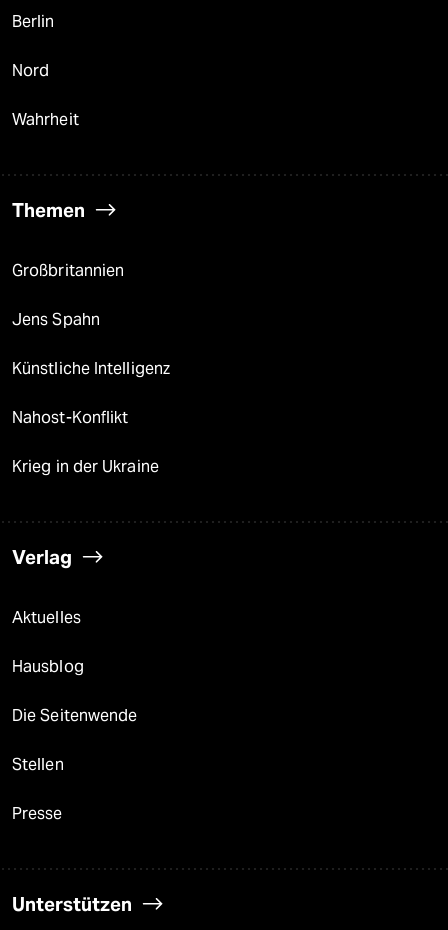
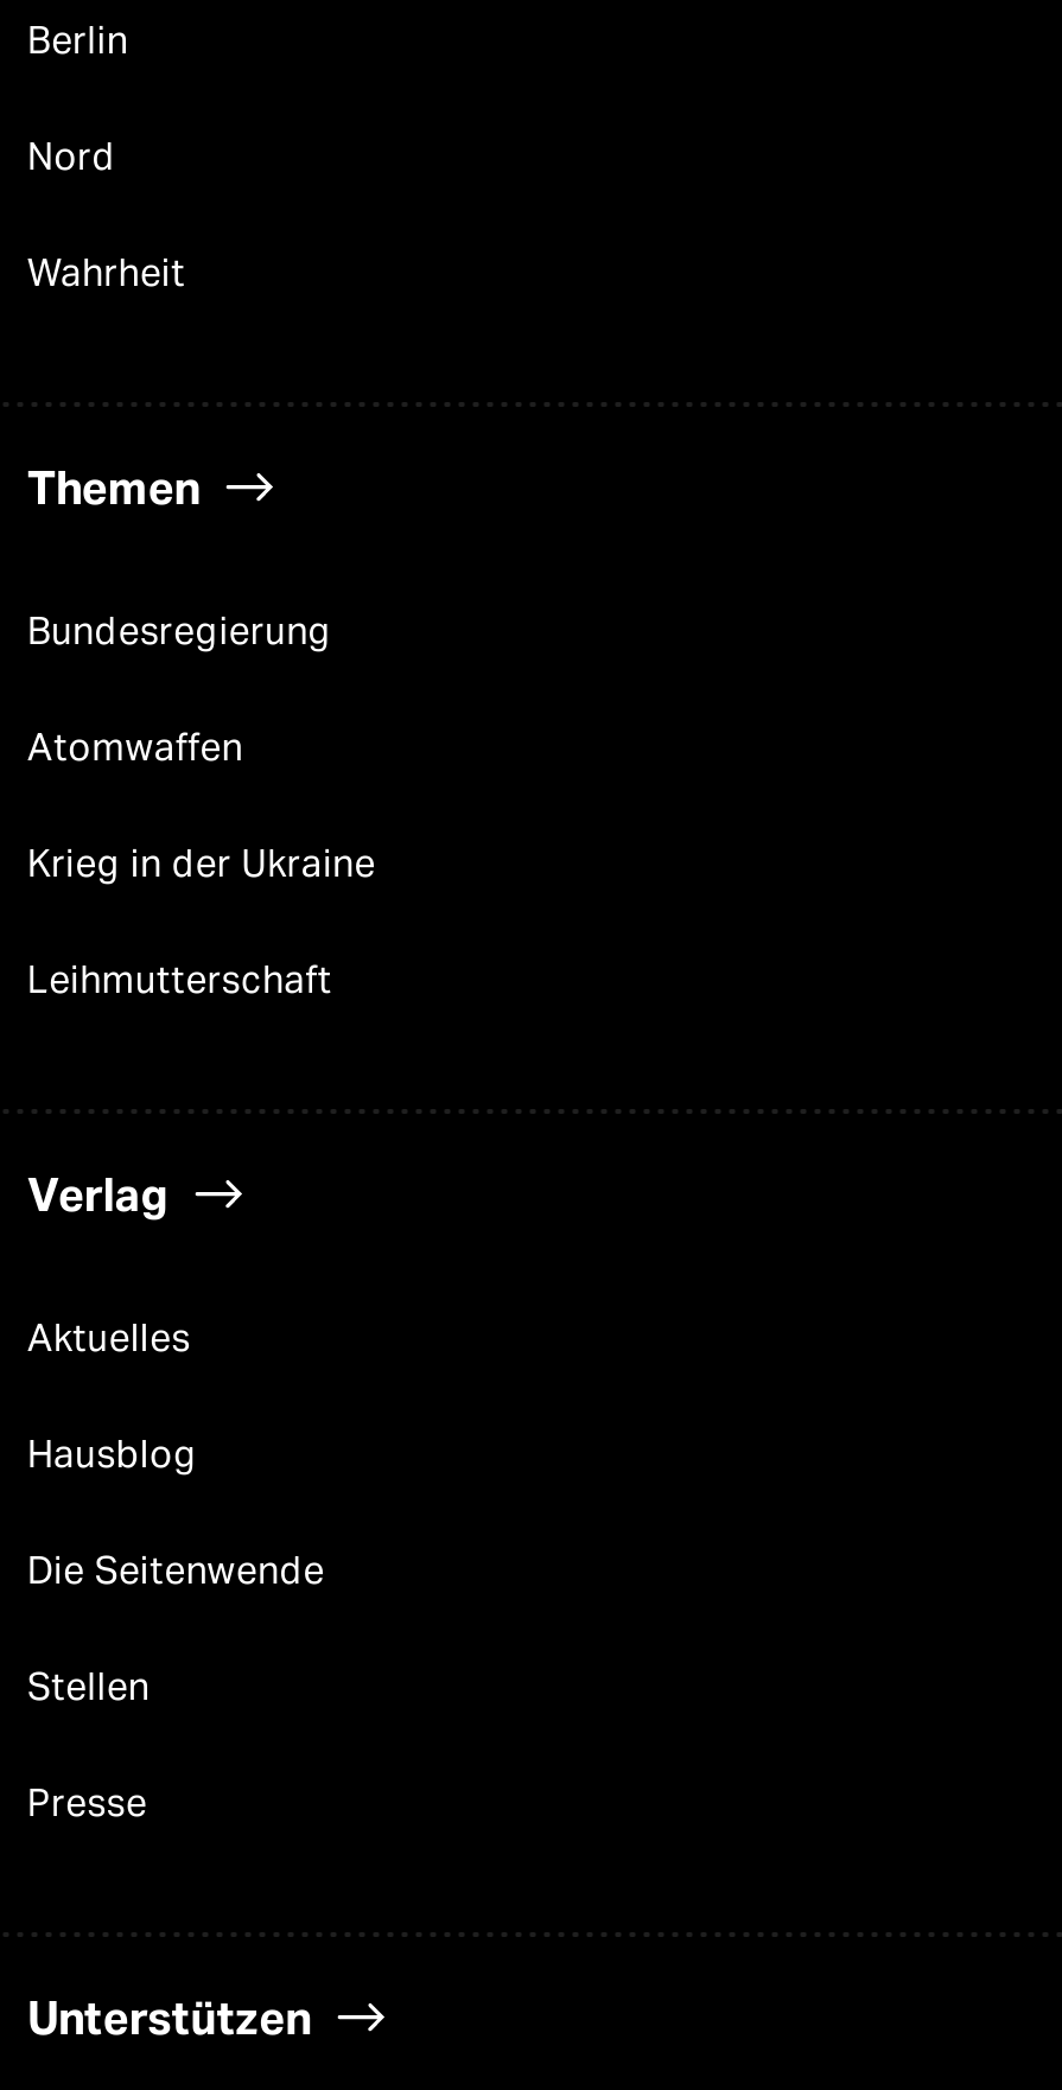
- Großbritannien
- Jens Spahn
- Künstliche Intelligenz
- Nahost-Konflikt
+ Bundesregierung
+ Atomwaffen

moved up: Krieg in der Ukraine

+ Leihmutterschaft
